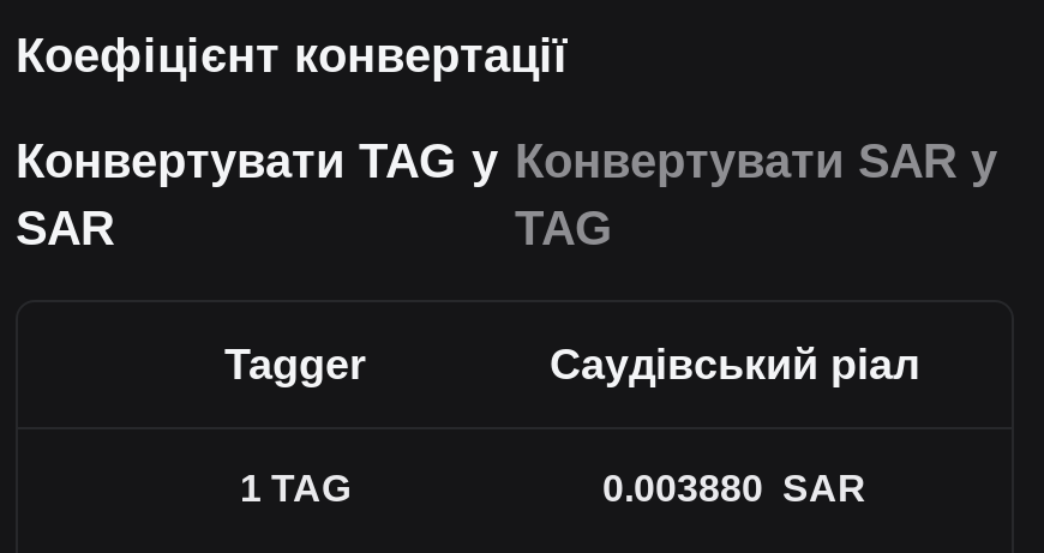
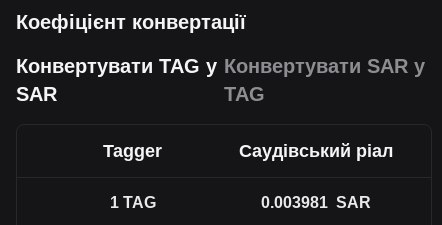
- 0.003880 SAR
+ 0.003981 SAR
